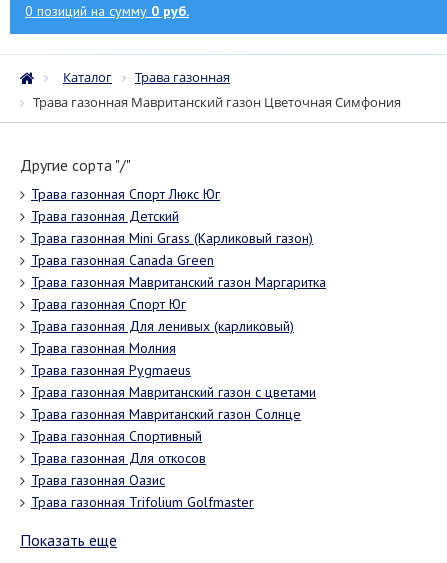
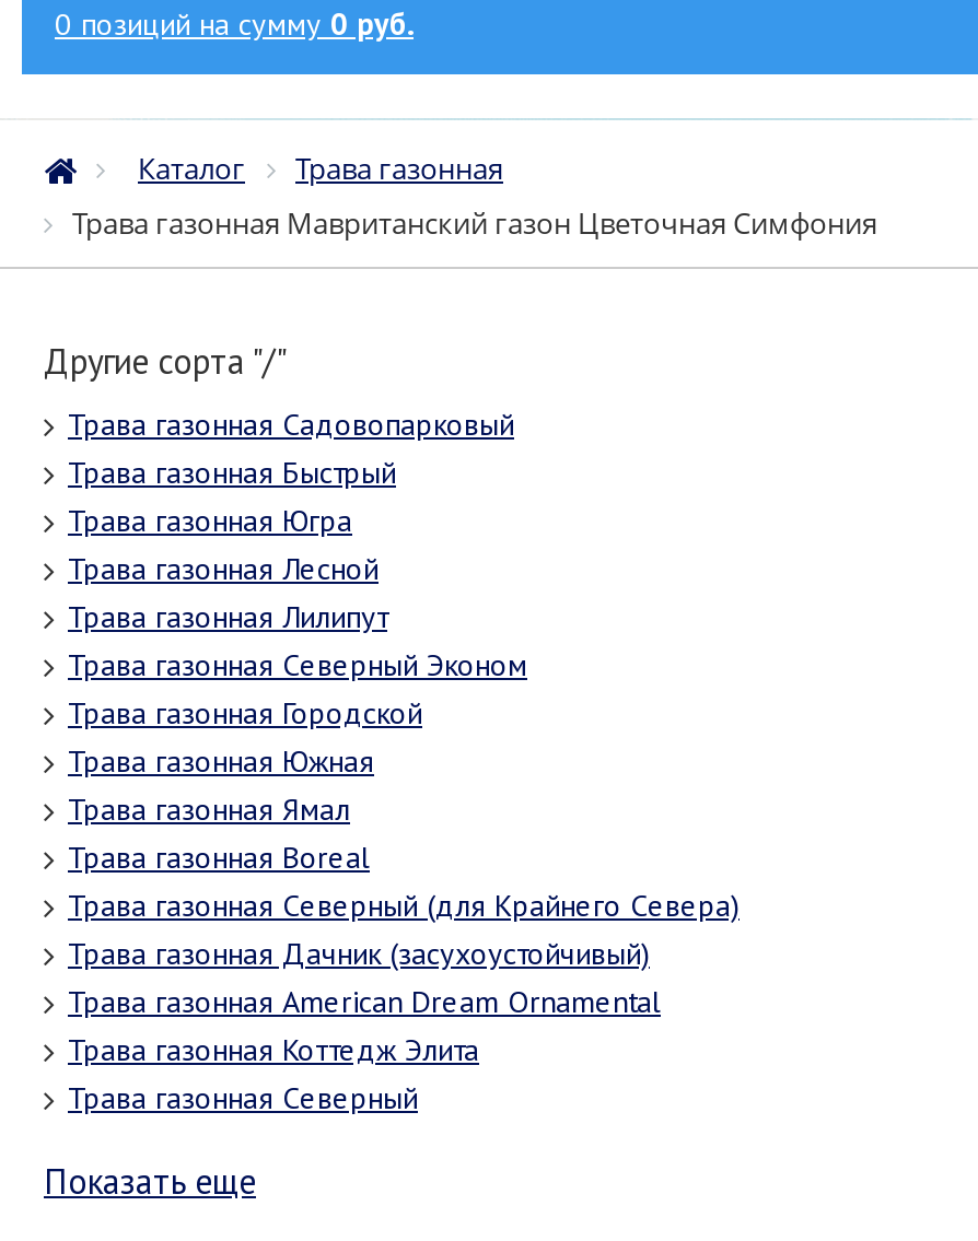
- Трава газонная Спорт Люкс Юг
- Трава газонная Детский
- Трава газонная Mini Grass (Карликовый газон)
- Трава газонная Canada Green
- Трава газонная Мавританский газон Маргаритка
- Трава газонная Спорт Юг
- Трава газонная Для ленивых (карликовый)
- Трава газонная Молния
- Трава газонная Pygmaeus
- Трава газонная Мавританский газон с цветами
- Трава газонная Мавританский газон Солнце
- Трава газонная Спортивный
- Трава газонная Для откосов
- Трава газонная Оазис
- Трава газонная Trifolium Golfmaster
+ Трава газонная Садовопарковый
+ Трава газонная Быстрый
+ Трава газонная Югра
+ Трава газонная Лесной
+ Трава газонная Лилипут
+ Трава газонная Северный Эконом
+ Трава газонная Городской
+ Трава газонная Южная
+ Трава газонная Ямал
+ Трава газонная Boreal
+ Трава газонная Северный (для Крайнего Севера)
+ Трава газонная Дачник (засухоустойчивый)
+ Трава газонная American Dream Ornamental
+ Трава газонная Коттедж Элита
+ Трава газонная Северный
